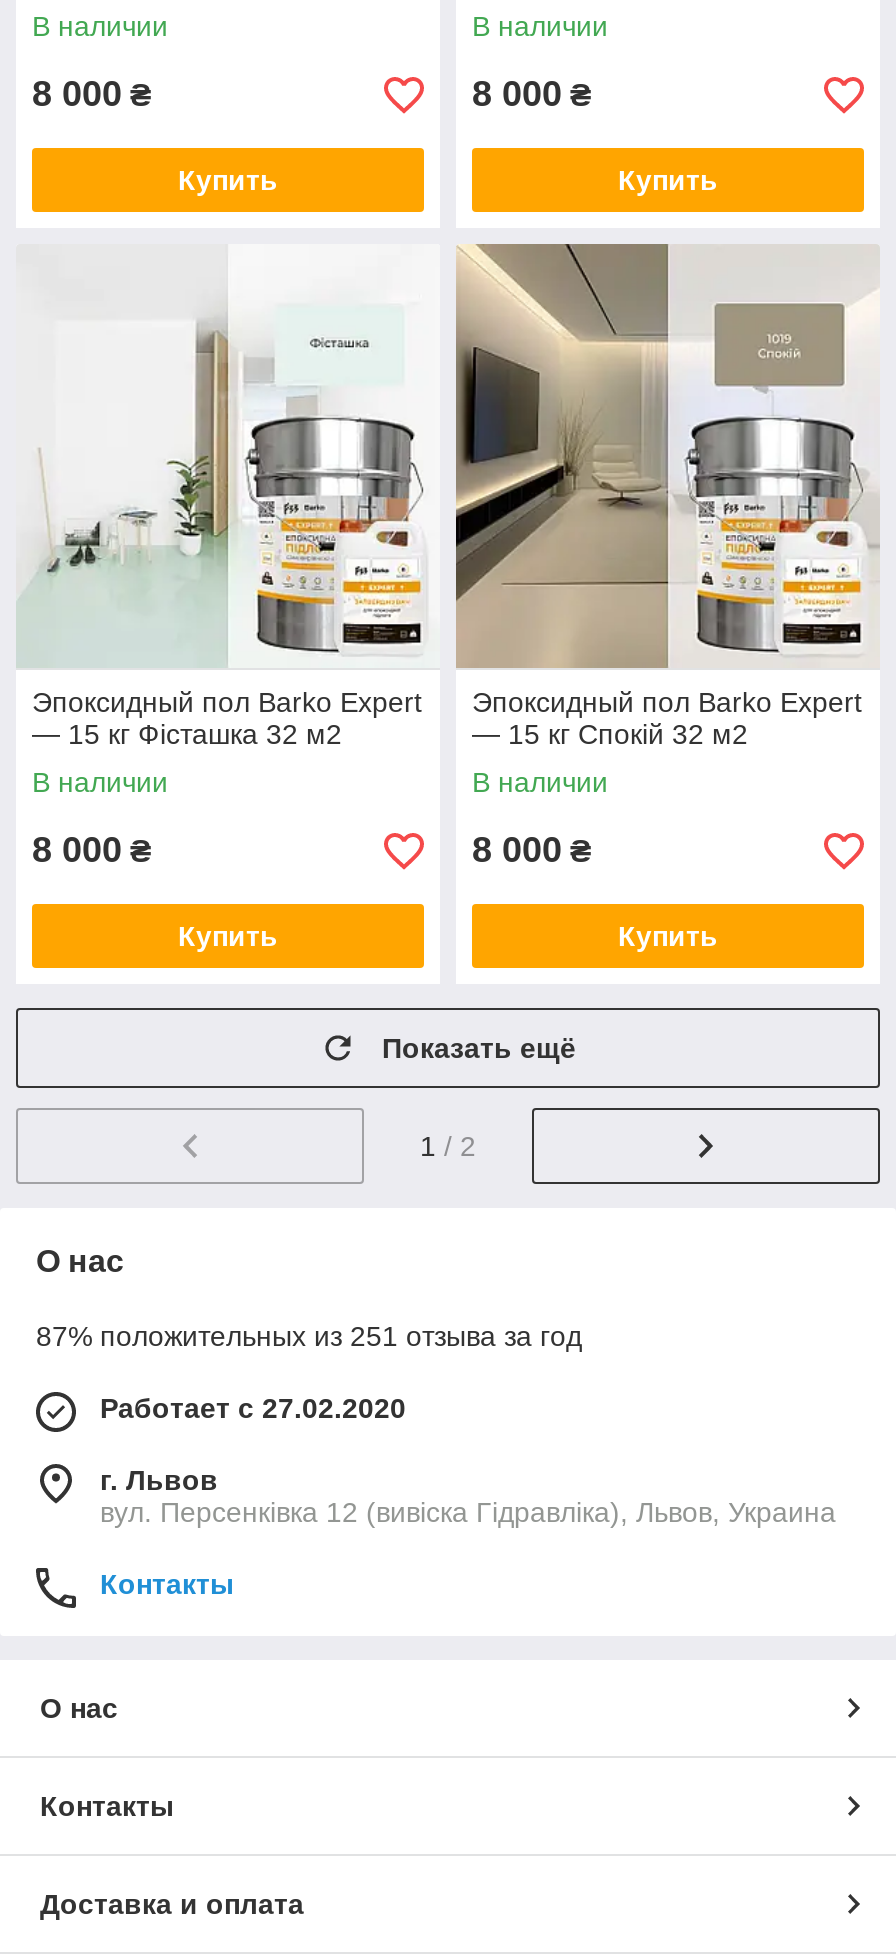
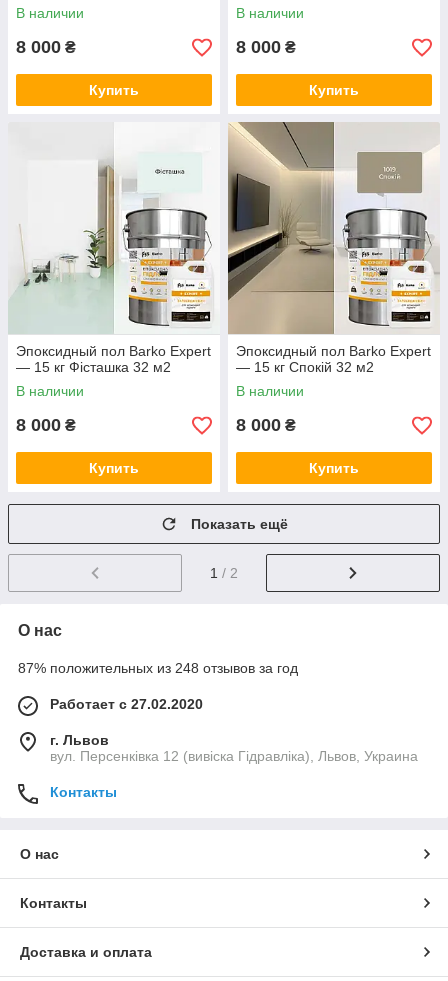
- 87% положительных из 251 отзыва за год
+ 87% положительных из 248 отзывов за год
